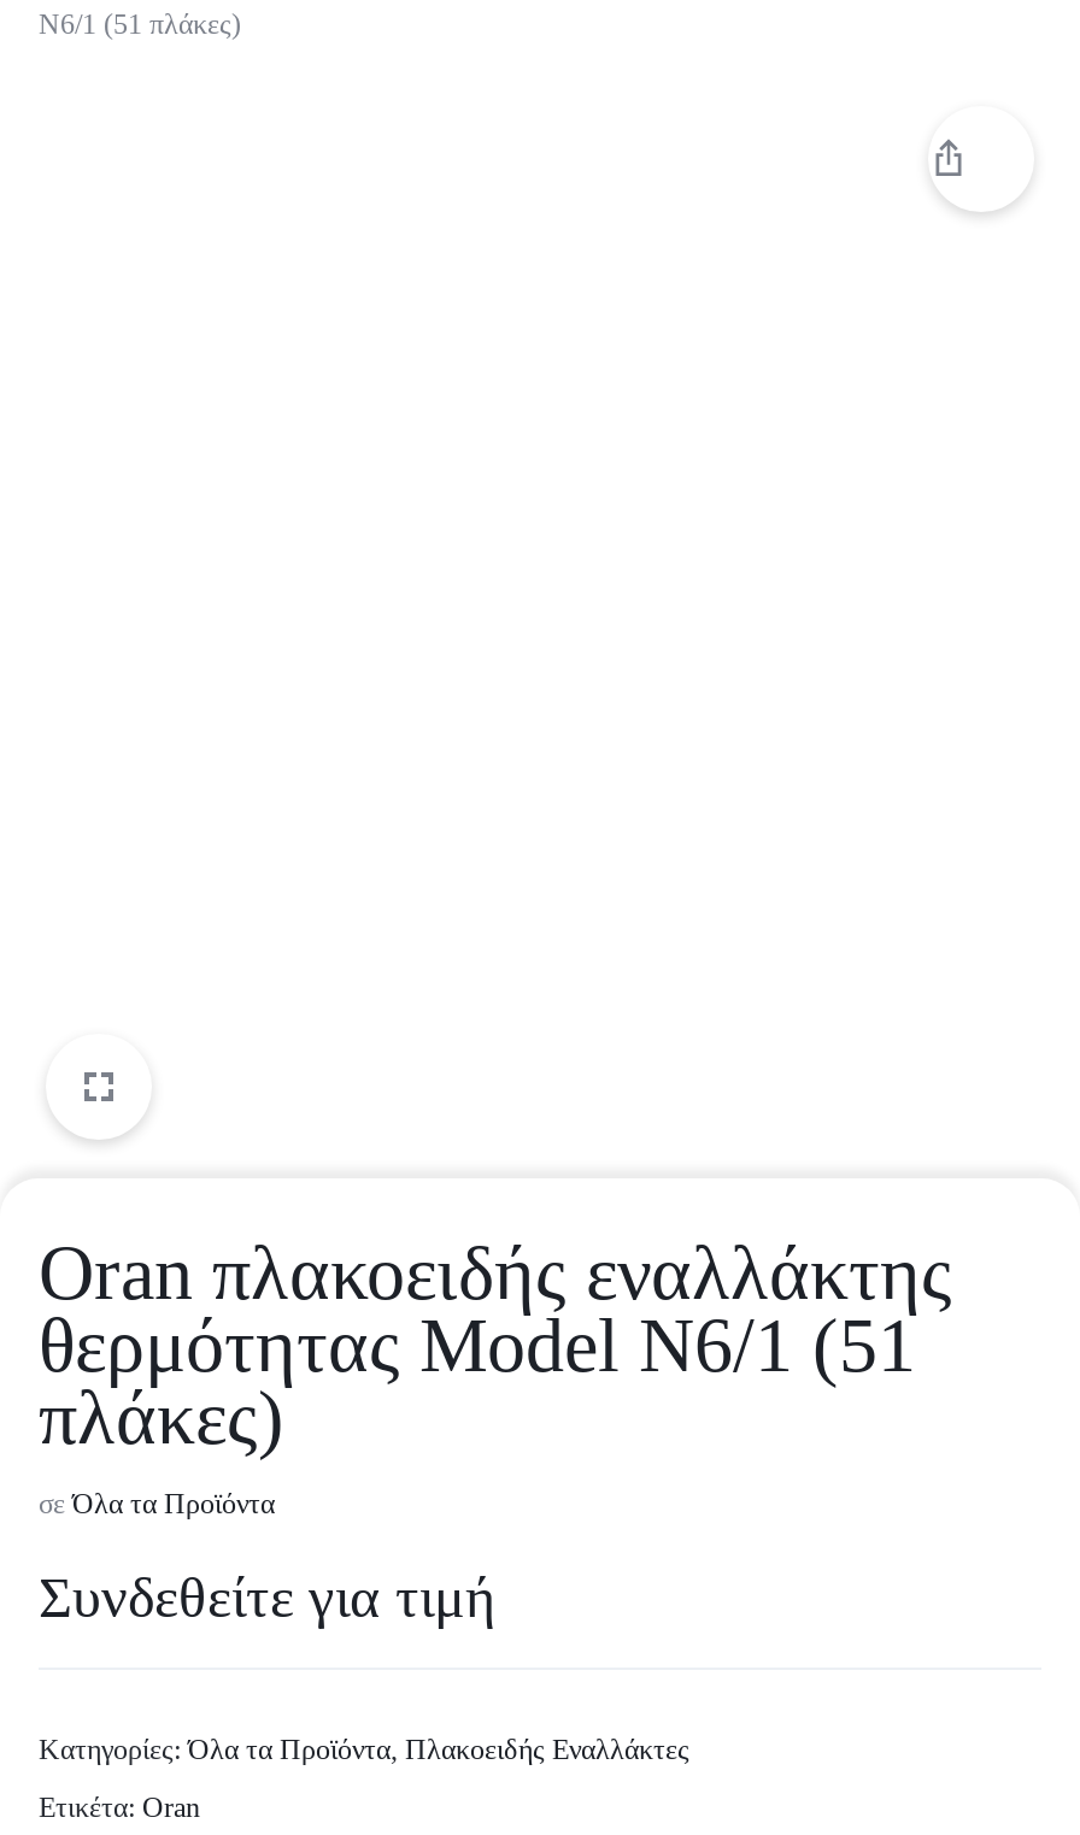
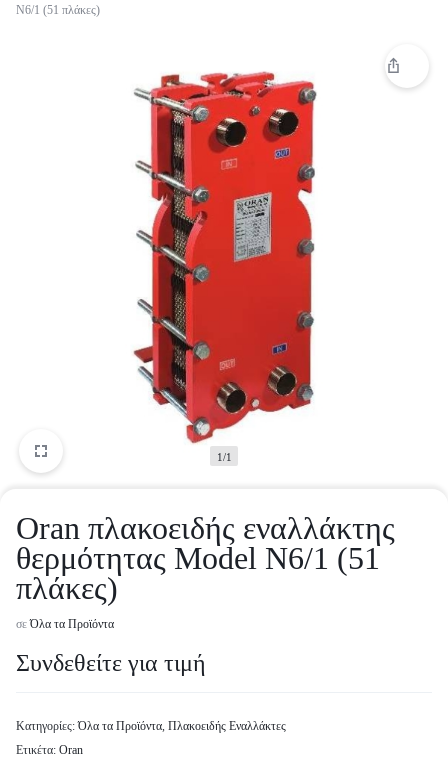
+ [image]
+ 1/1
